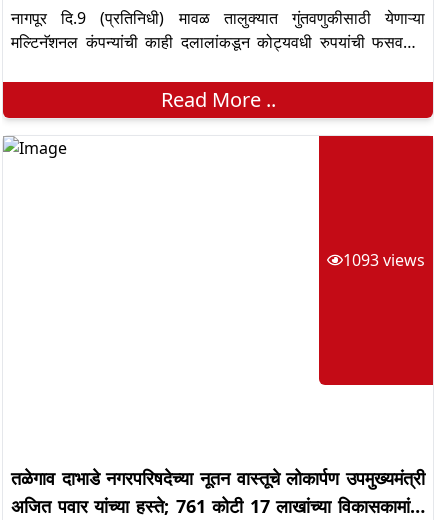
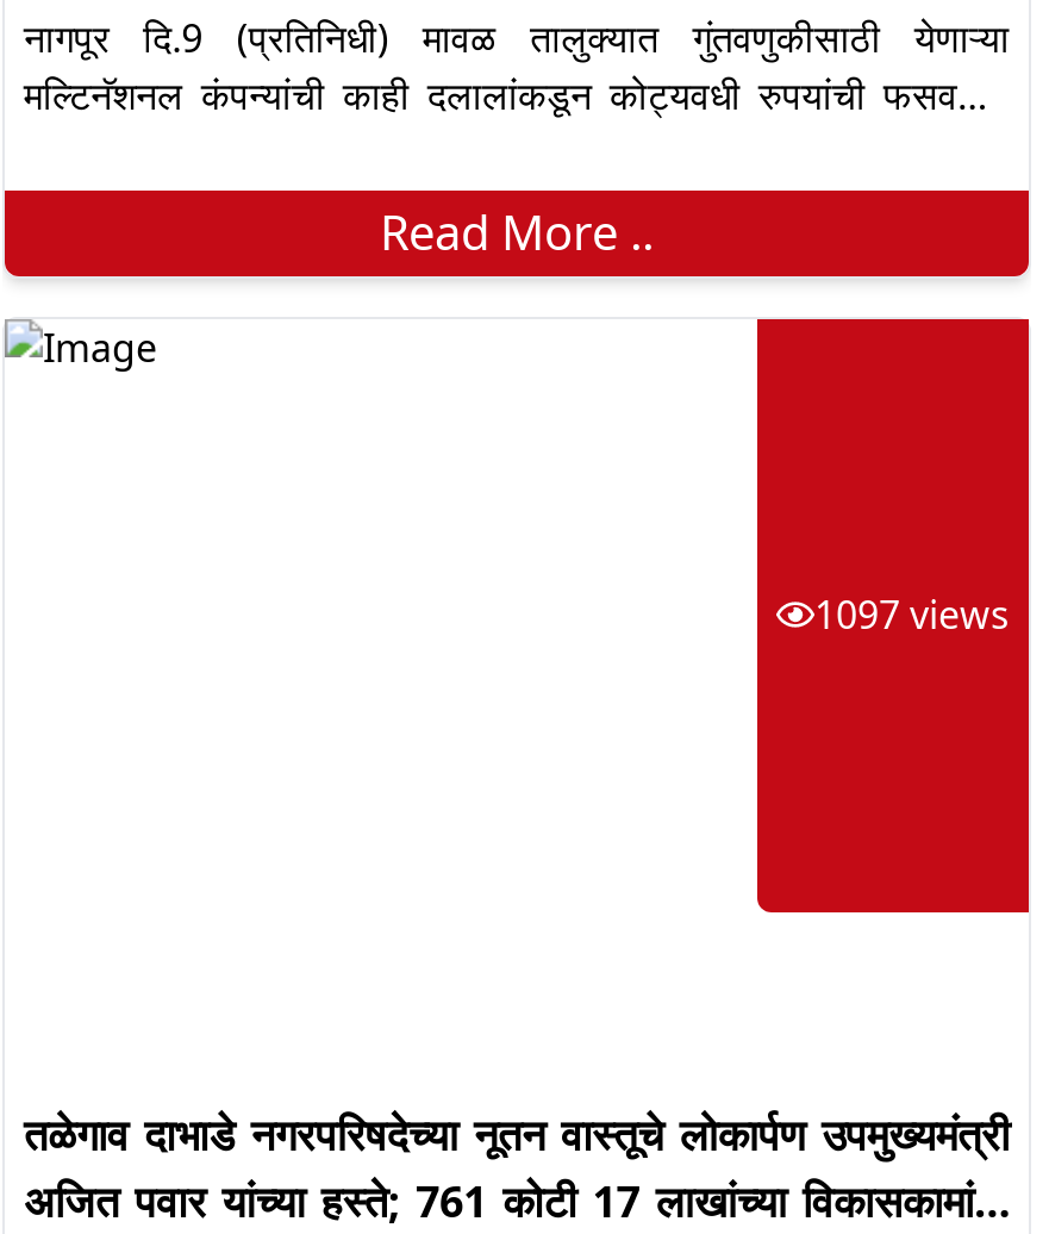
- 1093 views
+ 1097 views
